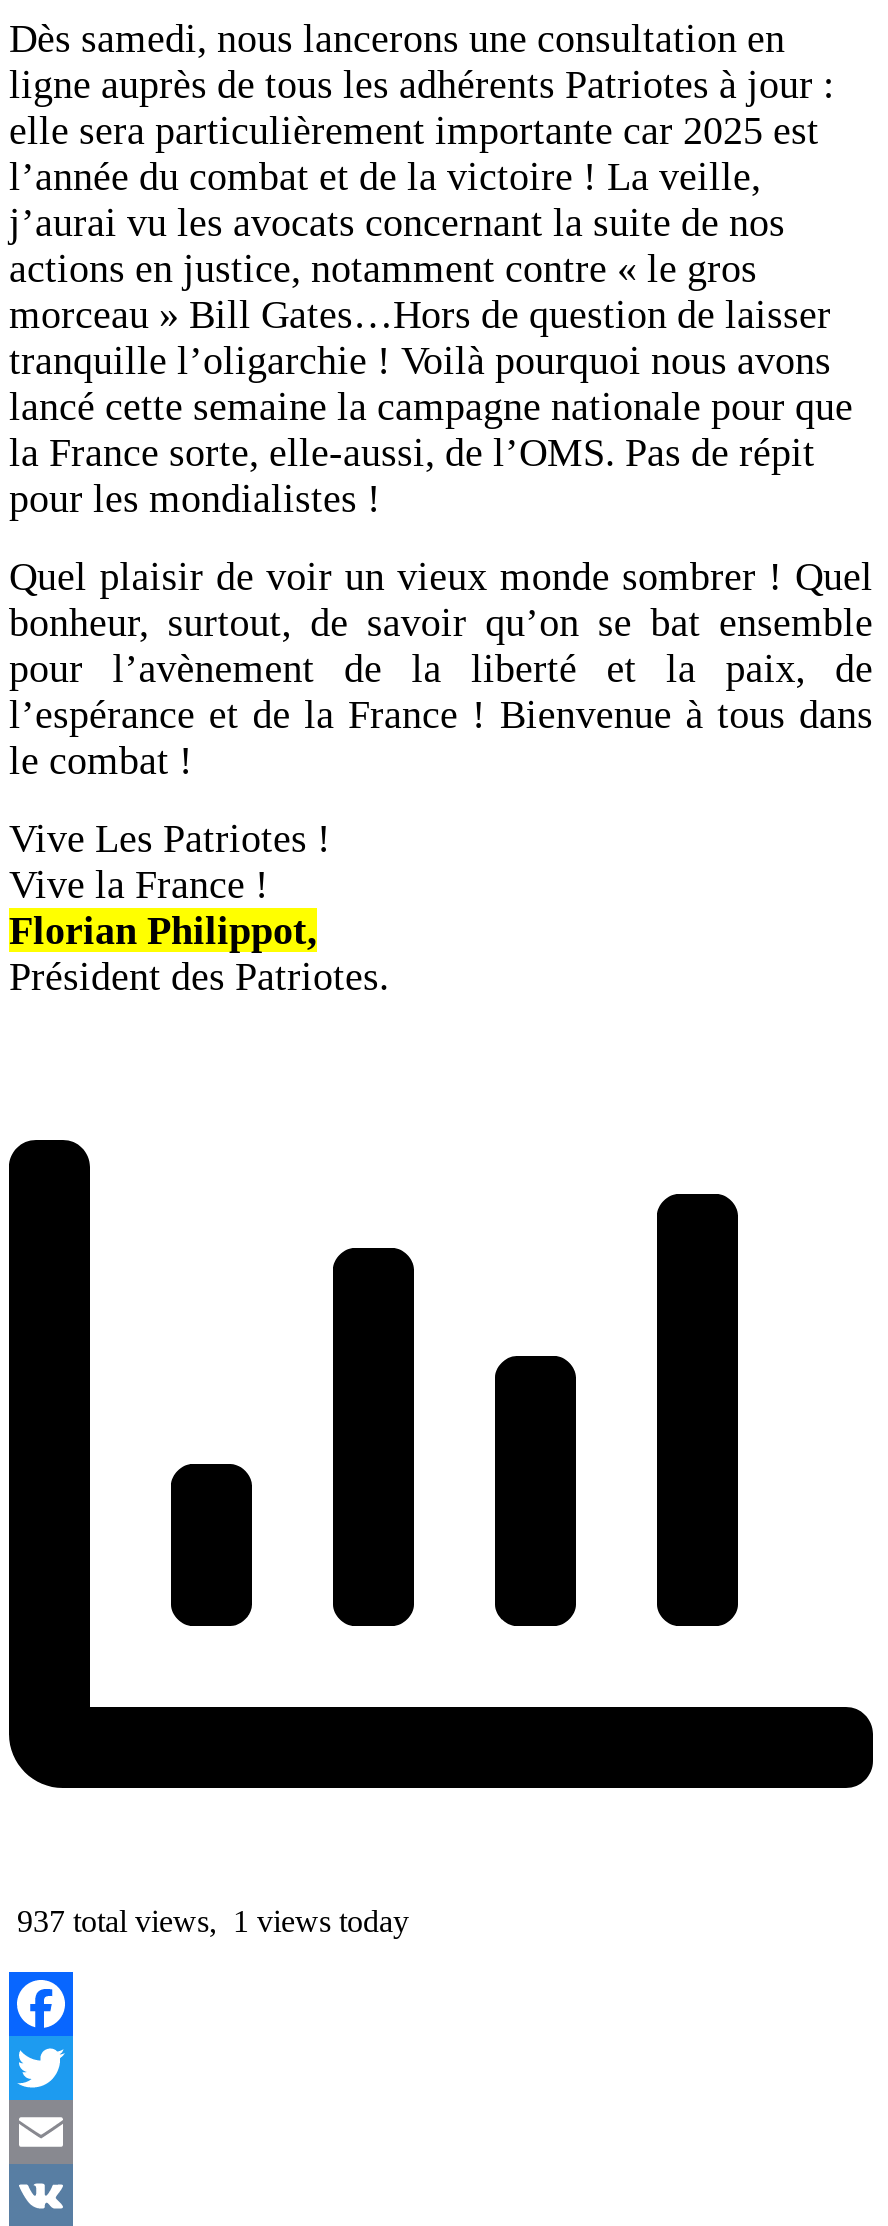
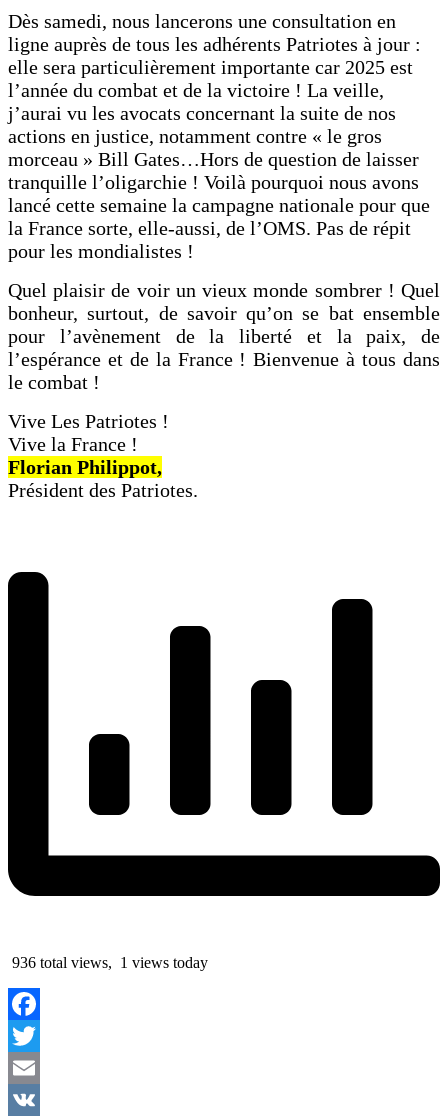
- 937 total views, 1 views today
+ 936 total views, 1 views today
